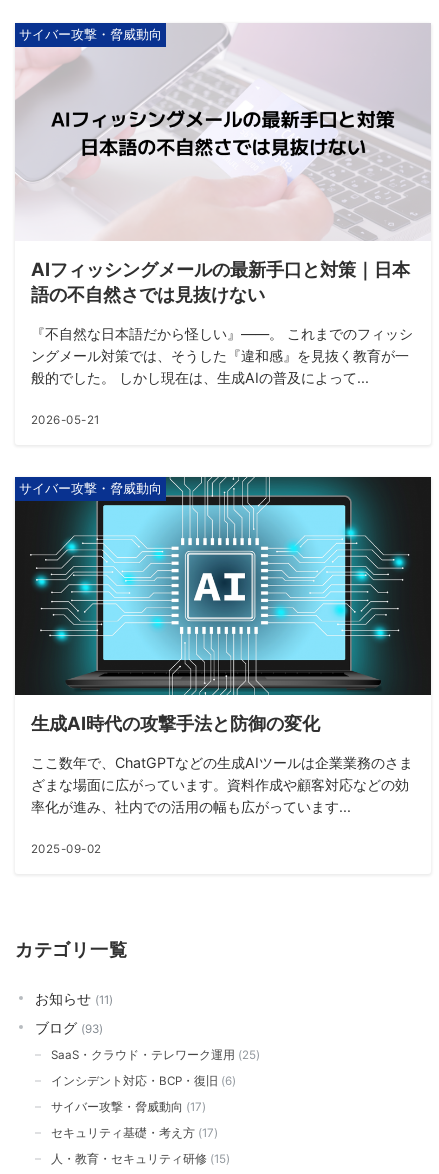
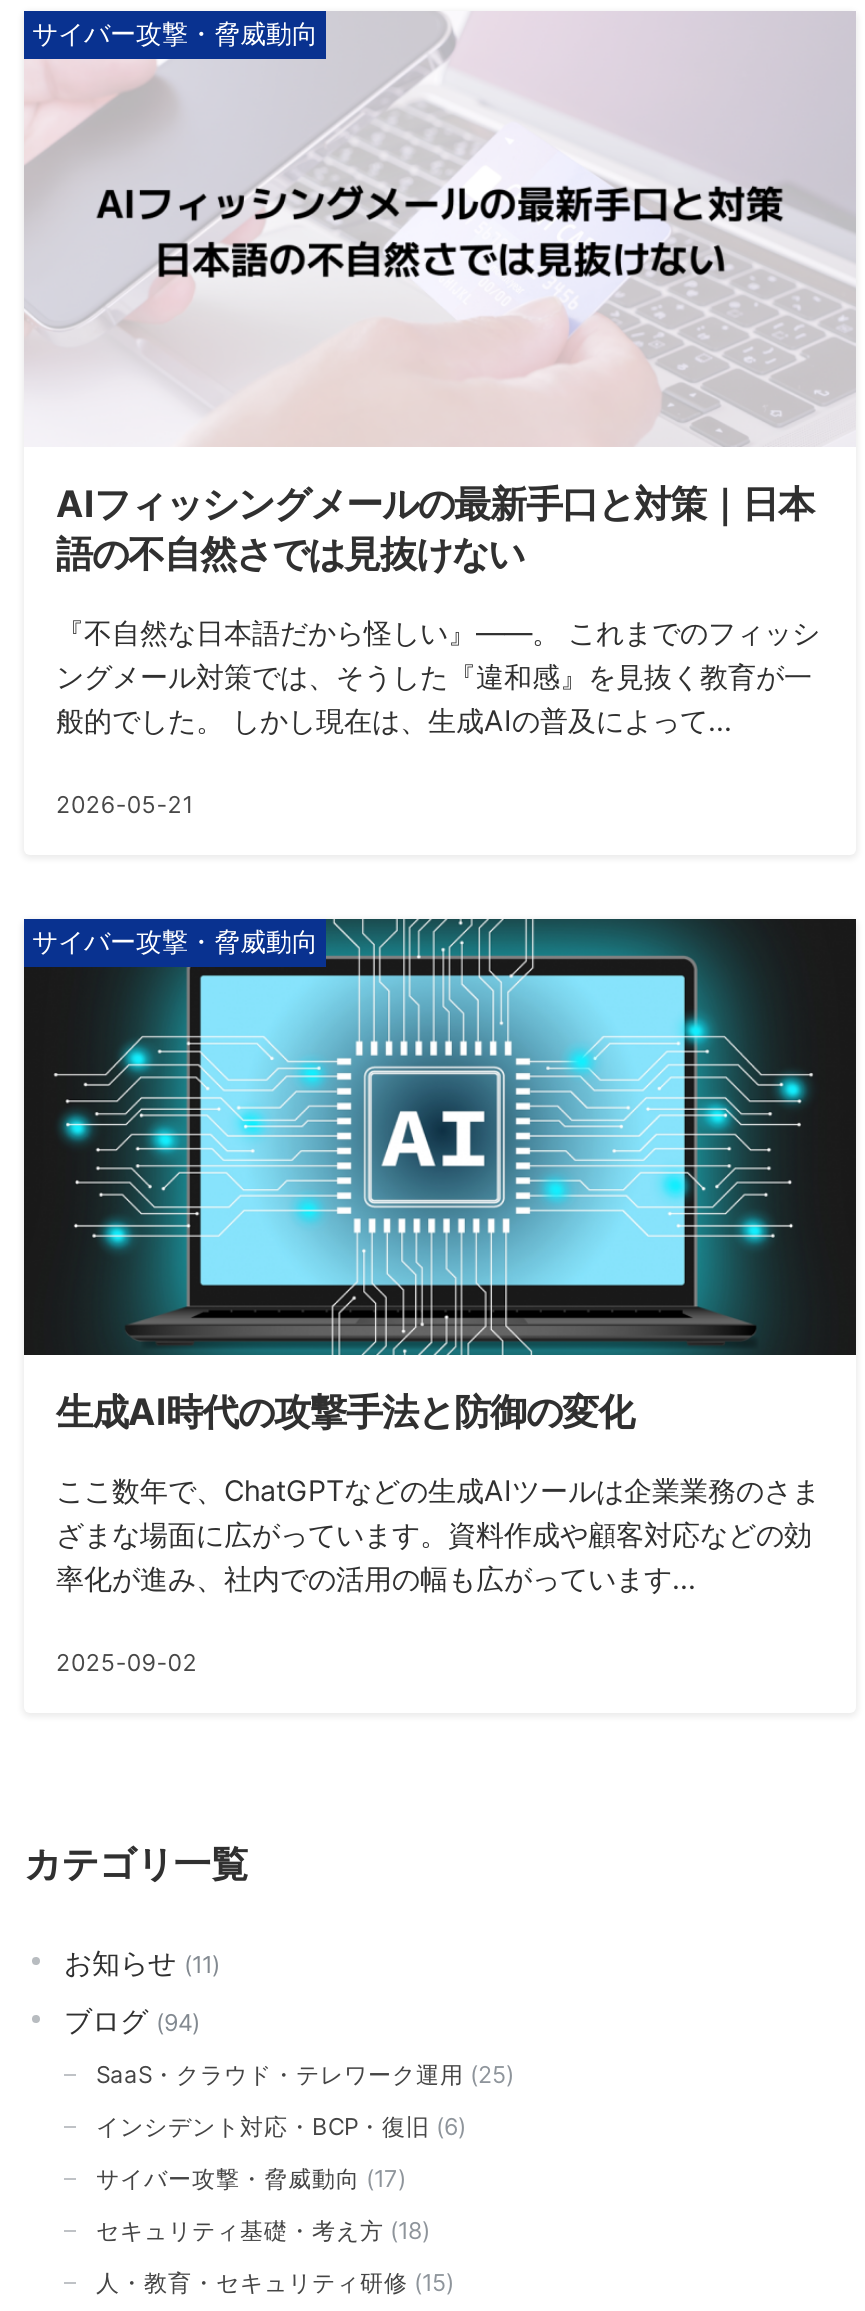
- ブログ 93
+ ブログ 94

- セキュリティ基礎・考え方 17
+ セキュリティ基礎・考え方 18
